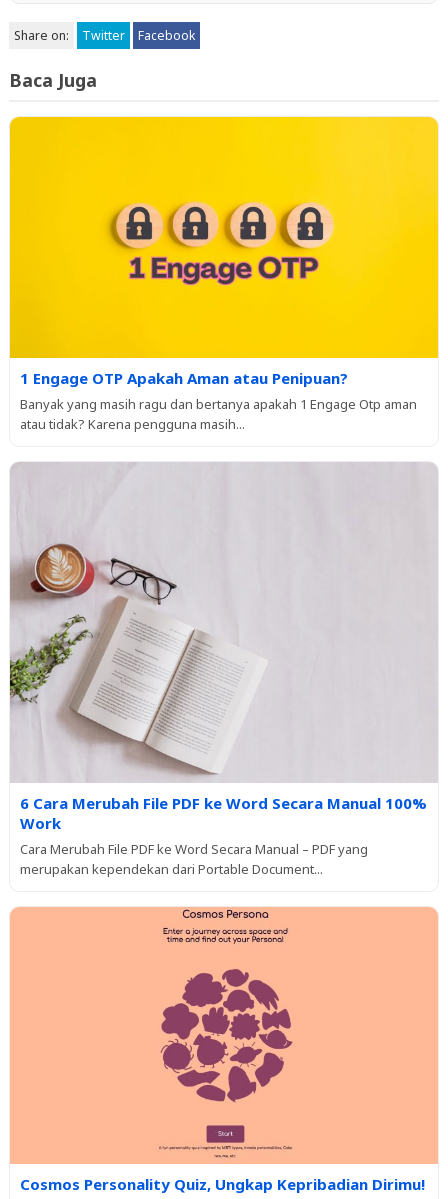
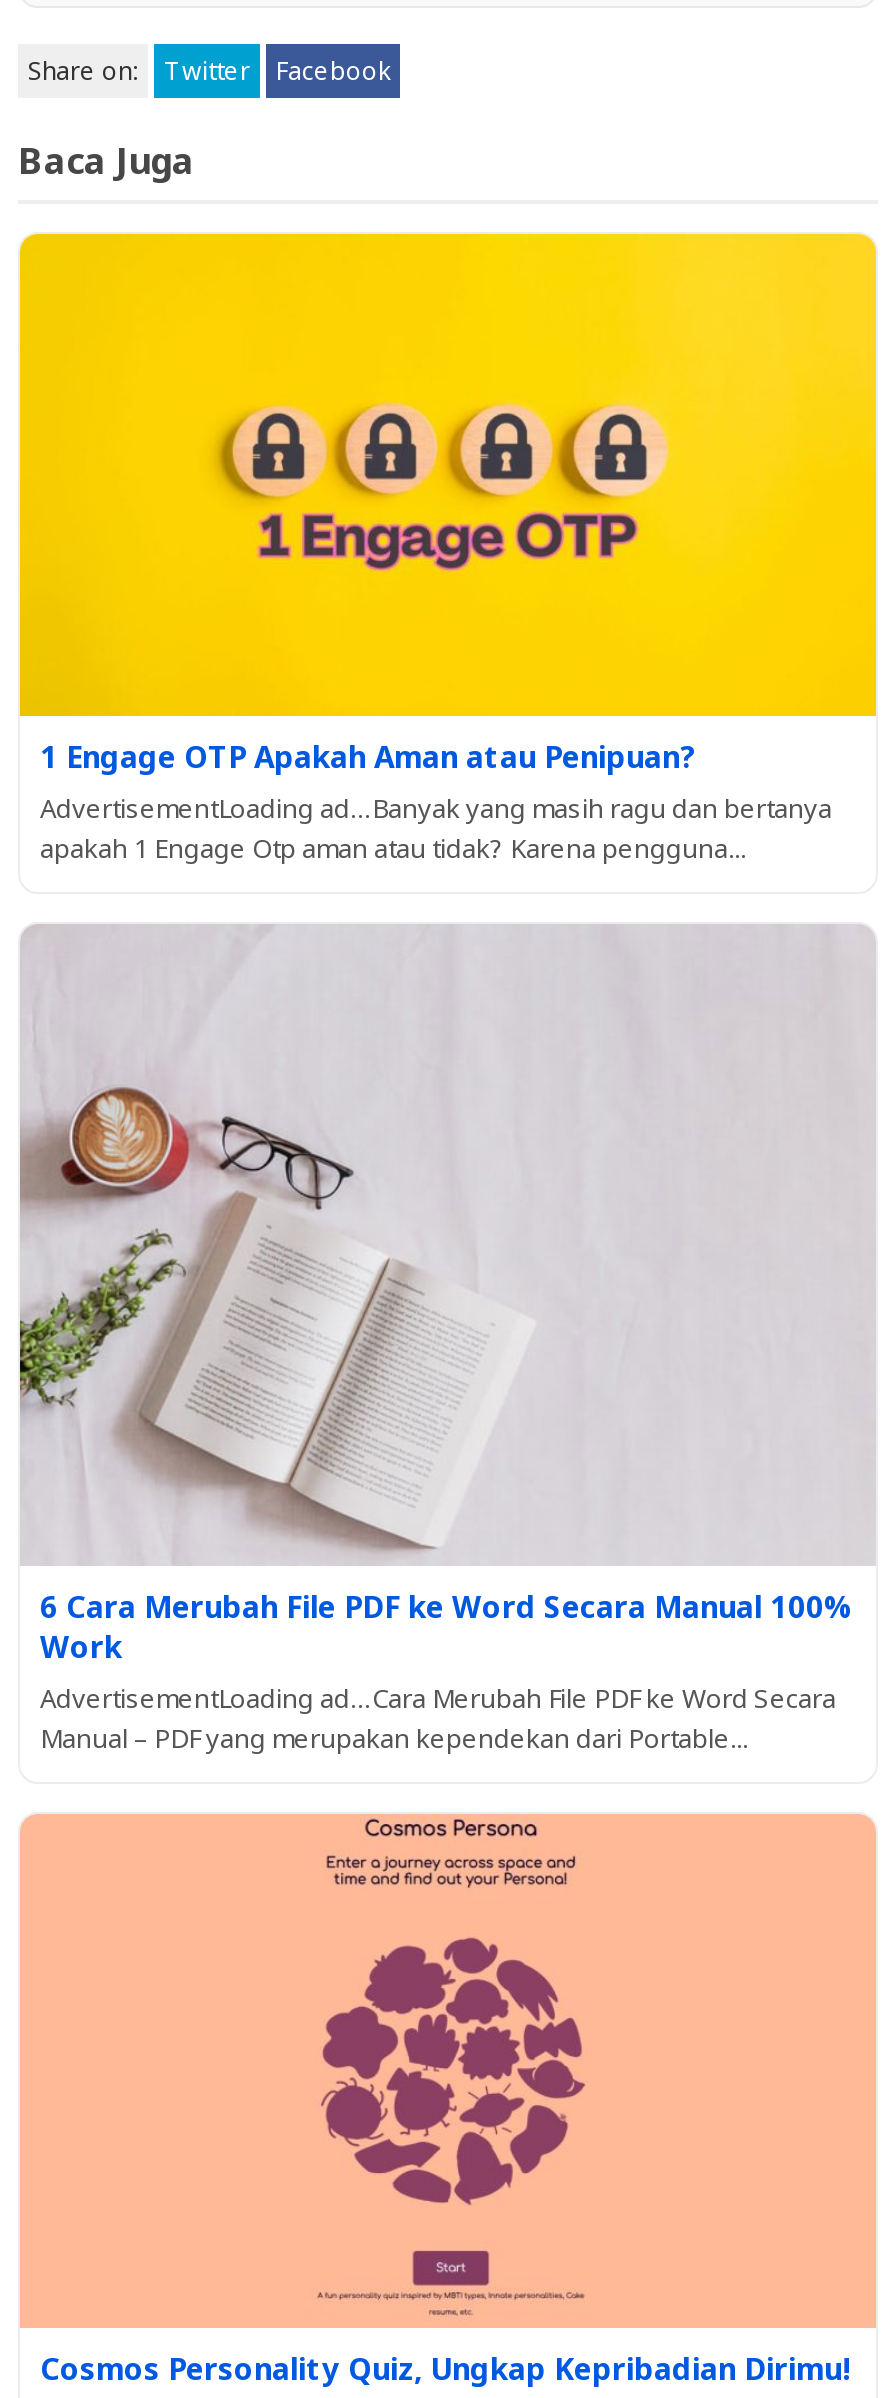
- Banyak yang masih ragu dan bertanya apakah 1 Engage Otp aman
- atau tidak? Karena pengguna masih...
+ AdvertisementLoading ad…Banyak yang masih ragu dan bertanya
+ apakah 1 Engage Otp aman atau tidak? Karena pengguna...

- Cara Merubah File PDF ke Word Secara Manual – PDF yang
- merupakan kependekan dari Portable Document...
+ AdvertisementLoading ad…Cara Merubah File PDF ke Word Secara
+ Manual – PDF yang merupakan kependekan dari Portable...
